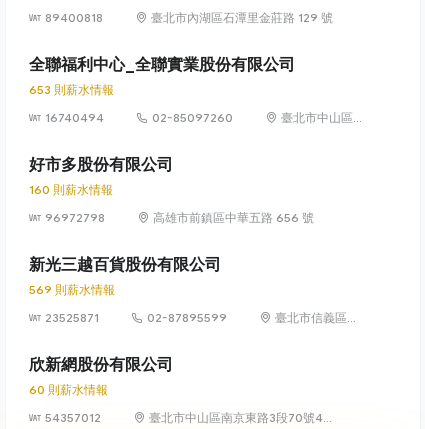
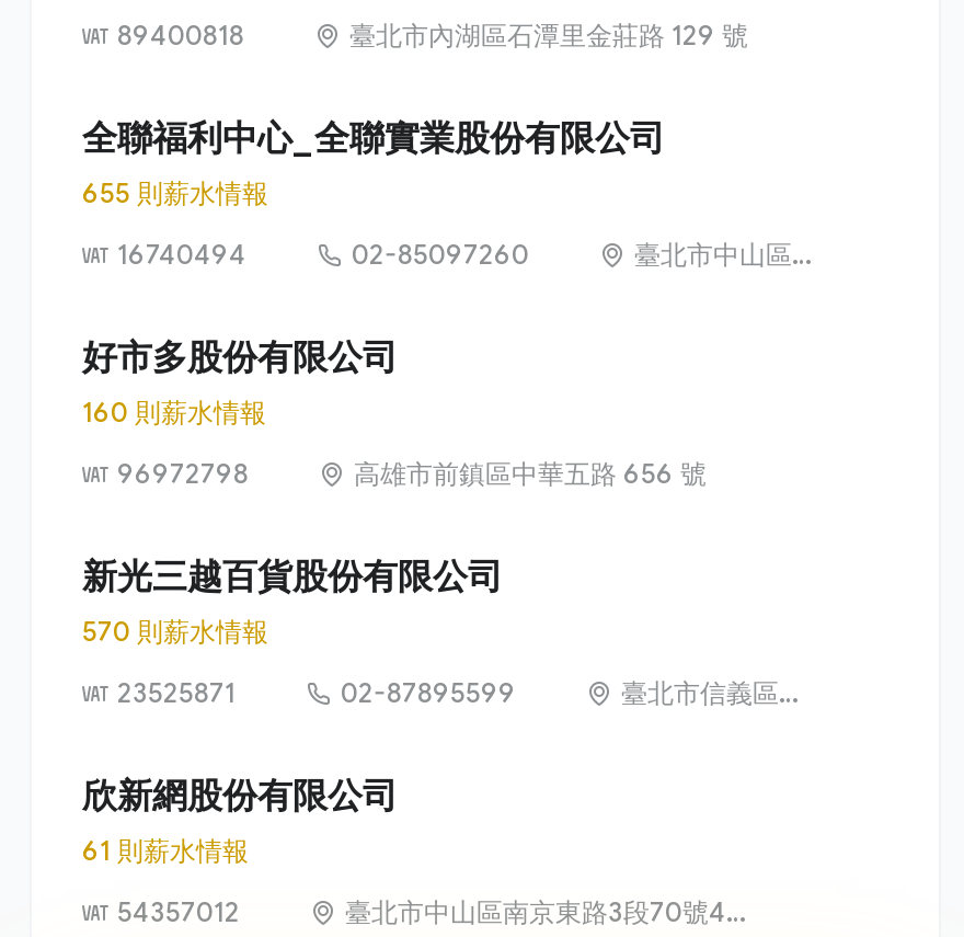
- 653 則薪水情報
+ 655 則薪水情報

- 569 則薪水情報
+ 570 則薪水情報

- 60 則薪水情報
+ 61 則薪水情報
